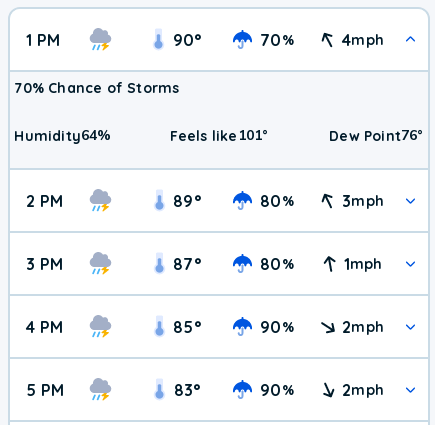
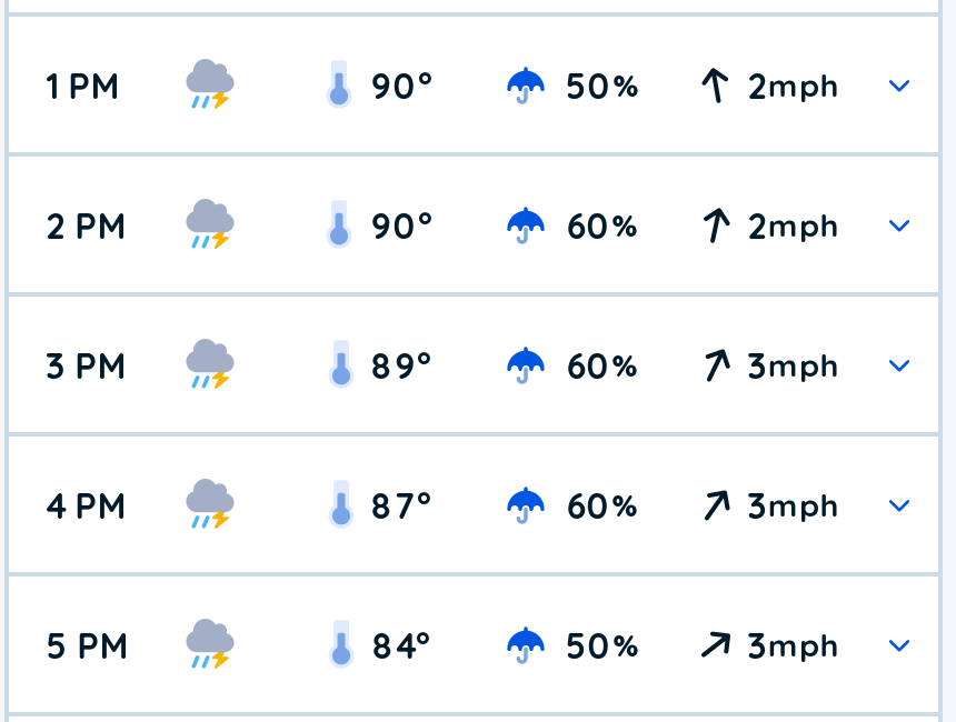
- 70%
- 4mph
- 70% Chance of Storms
- Humidity64%
- Feels like 101°
- Dew Point76°
+ 50%
+ 2mph

- 80%
+ 60%

+ 90°
+ 60%
+ 2mph
+ 3 PM

- 3 PM
+ 4 PM

- 80%
- 1mph
- 4 PM
- 85°
- 90%
- 2mph
+ 60%
+ 3mph

- 83°
+ 84°

- 90%
+ 50%

- 2mph
+ 3mph
